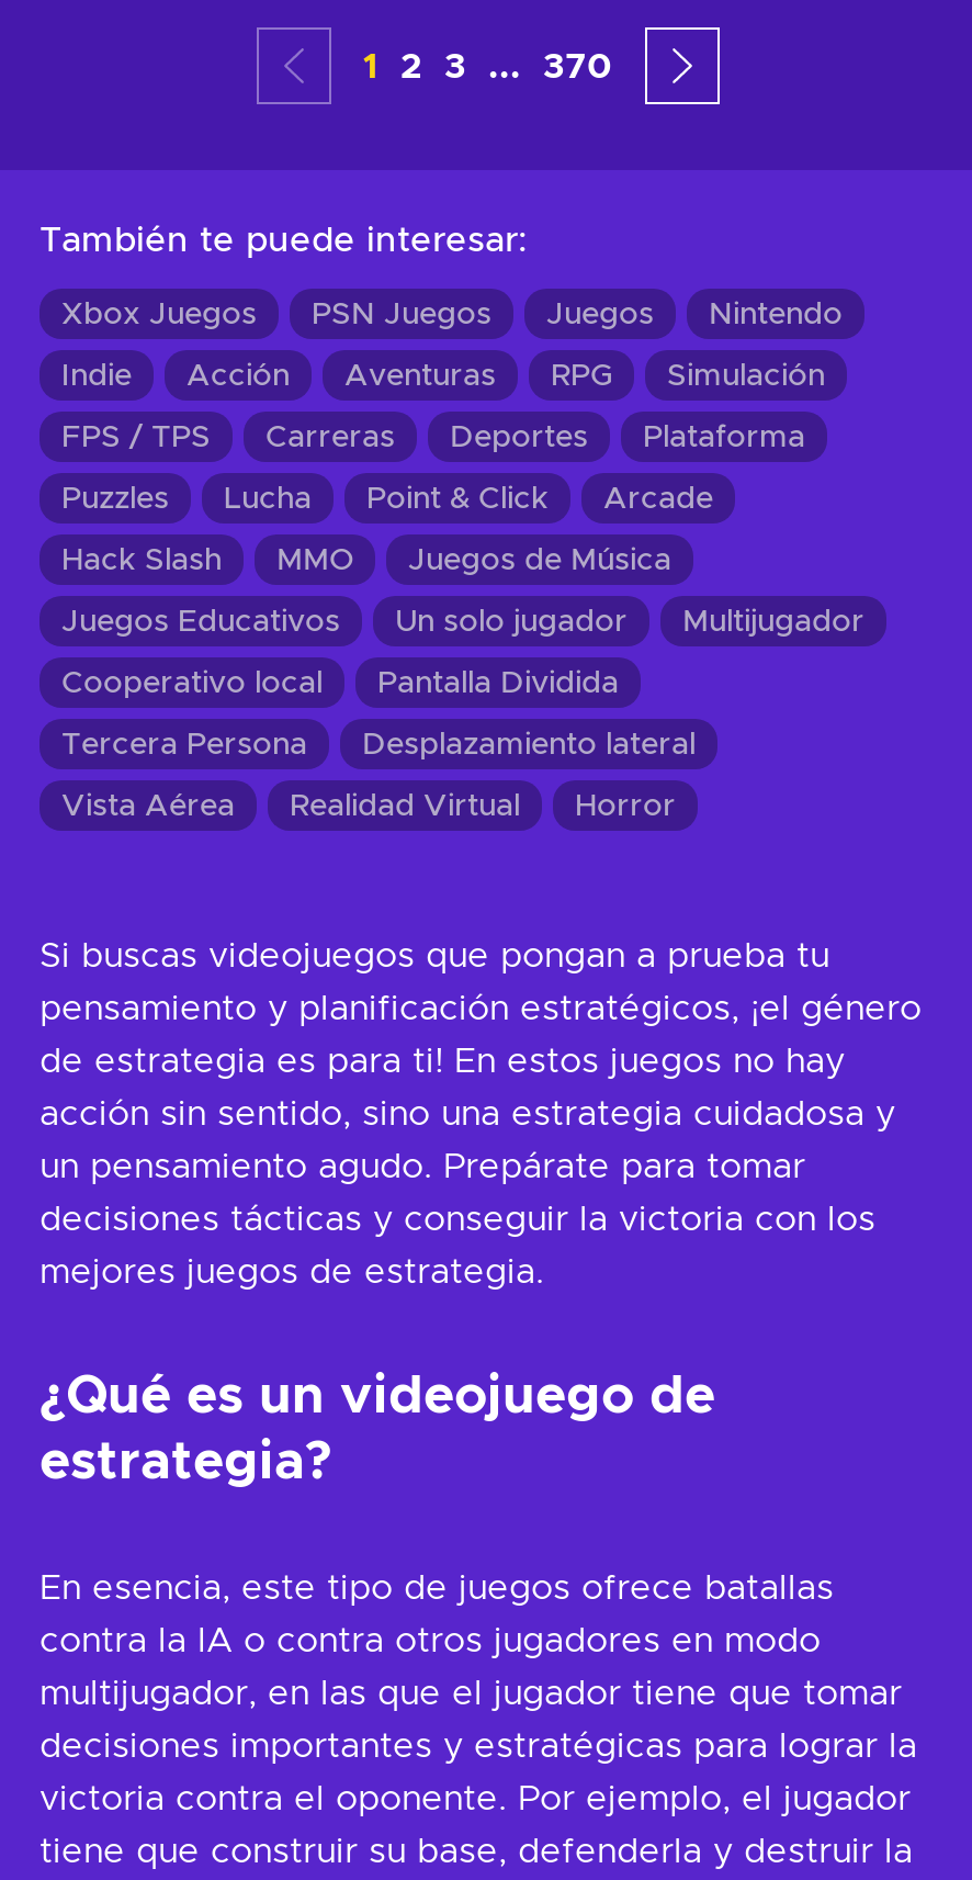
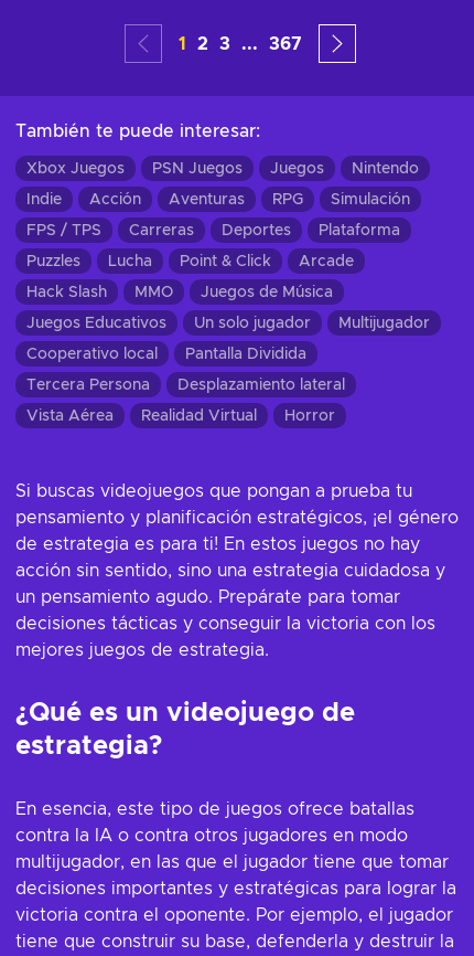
- 370
+ 367
